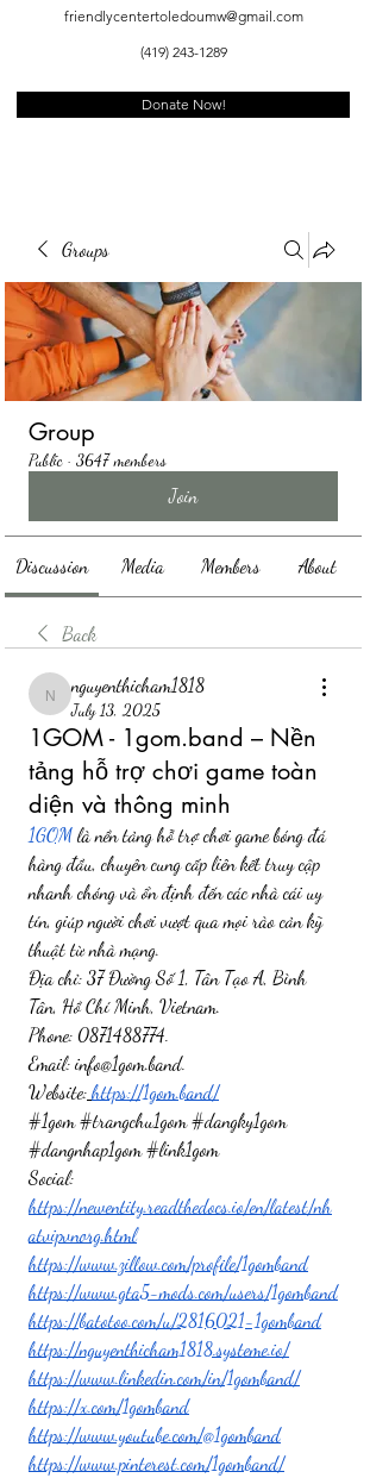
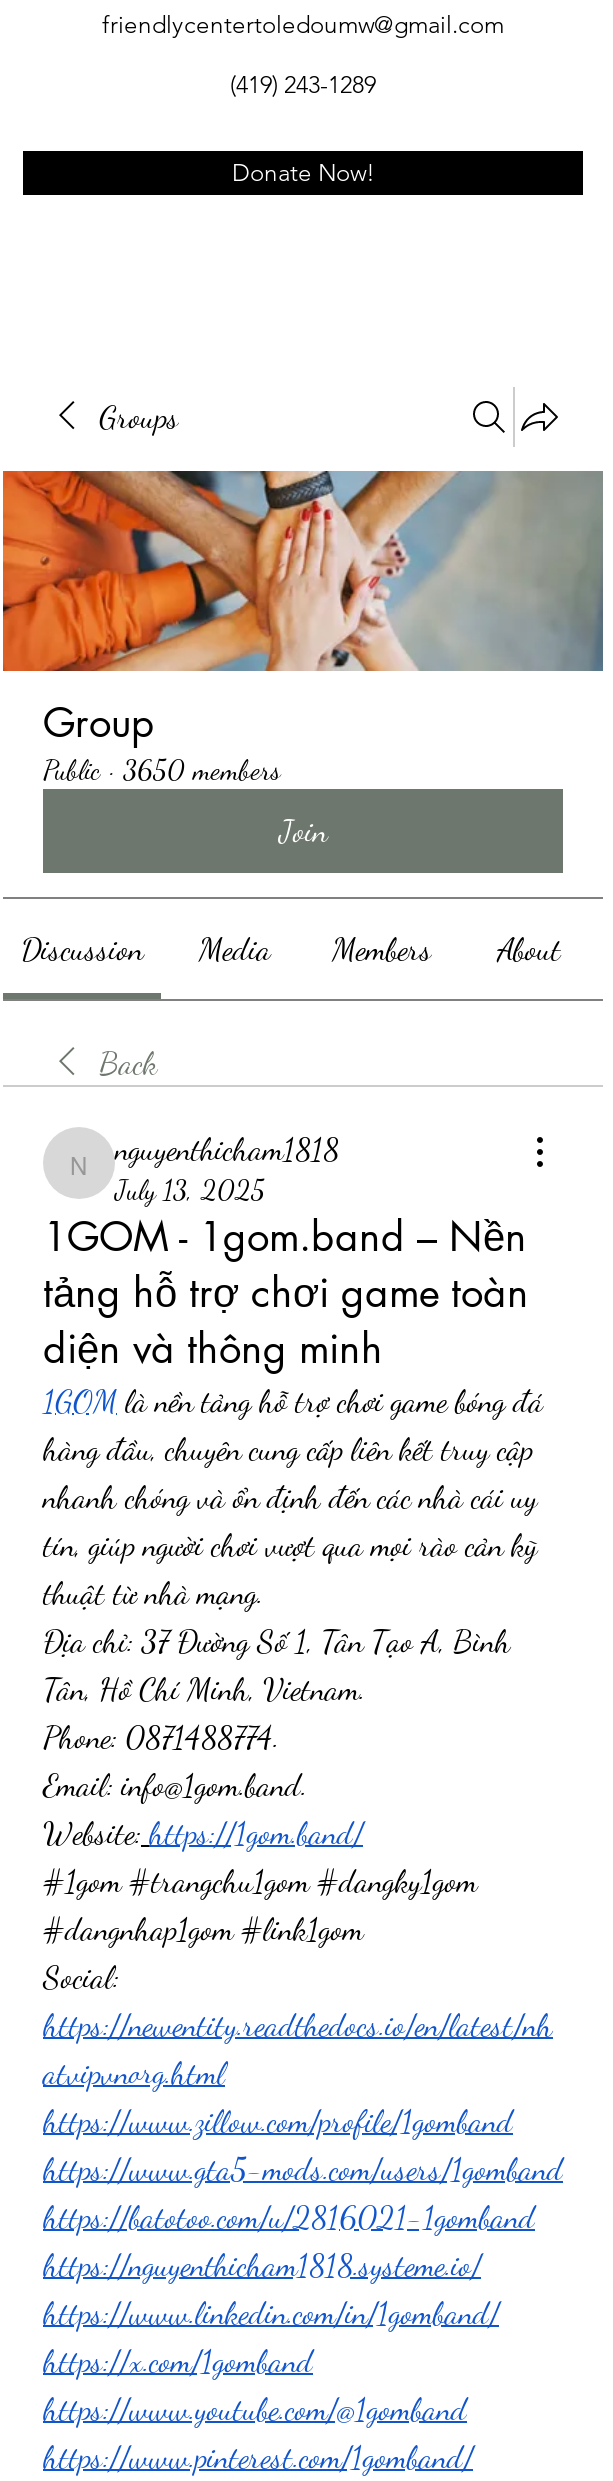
- Public · 3647 members
+ Public · 3650 members
